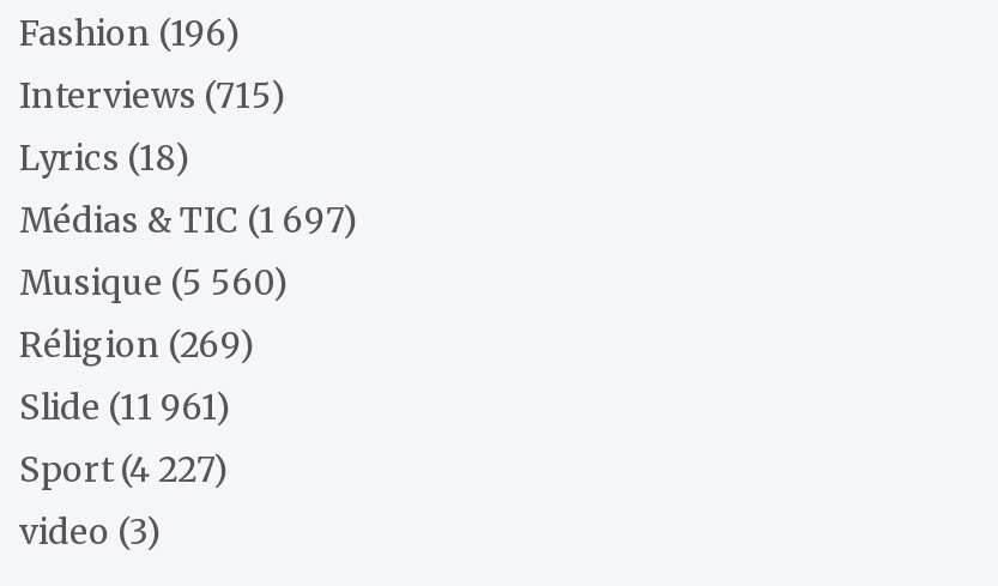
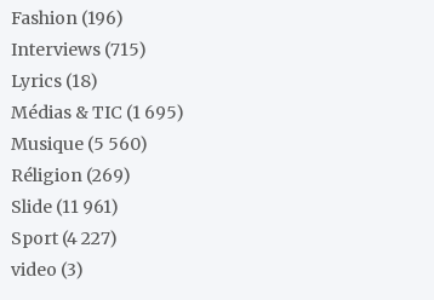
- Médias & TIC (1 697)
+ Médias & TIC (1 695)
